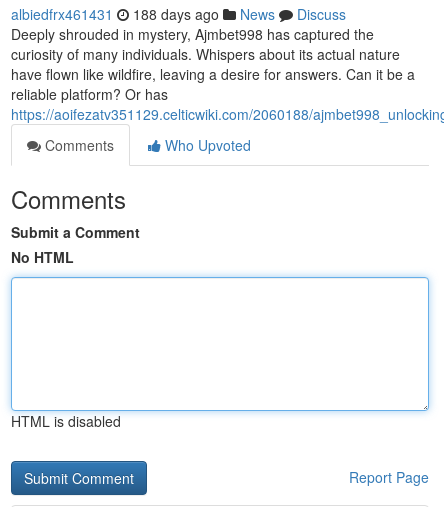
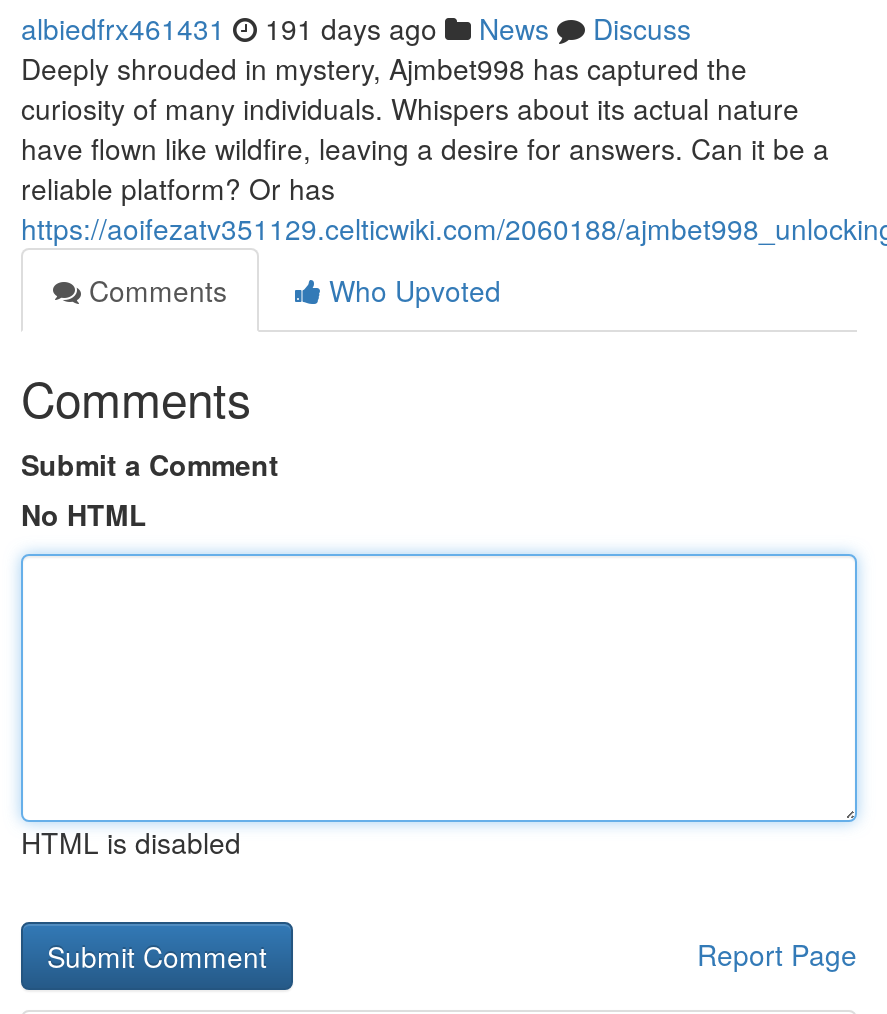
- albiedfrx461431 188 days ago News Discuss
+ albiedfrx461431 191 days ago News Discuss
